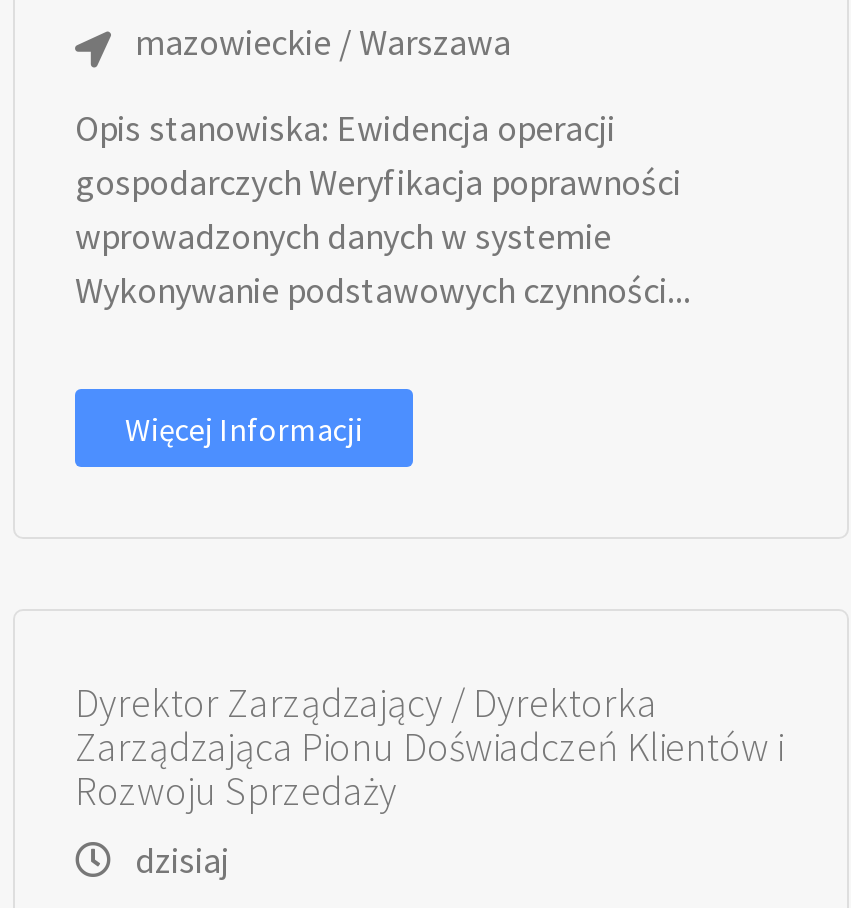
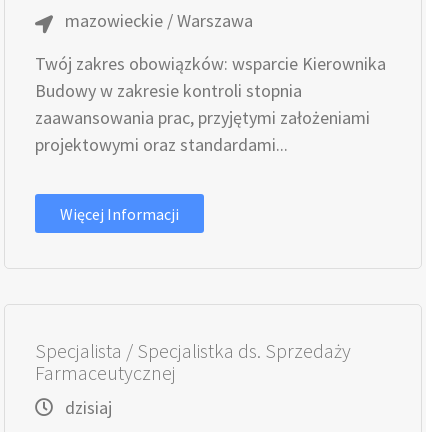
- Opis stanowiska: Ewidencja operacji
- gospodarczych Weryfikacja poprawności
- wprowadzonych danych w systemie
- Wykonywanie podstawowych czynności...
+ Twój zakres obowiązków: wsparcie Kierownika
+ Budowy w zakresie kontroli stopnia
+ zaawansowania prac, przyjętymi założeniami
+ projektowymi oraz standardami...

- Dyrektor Zarządzający / Dyrektorka
- Zarządzająca Pionu Doświadczeń Klientów i
- Rozwoju Sprzedaży
+ Specjalista / Specjalistka ds. Sprzedaży
+ Farmaceutycznej
